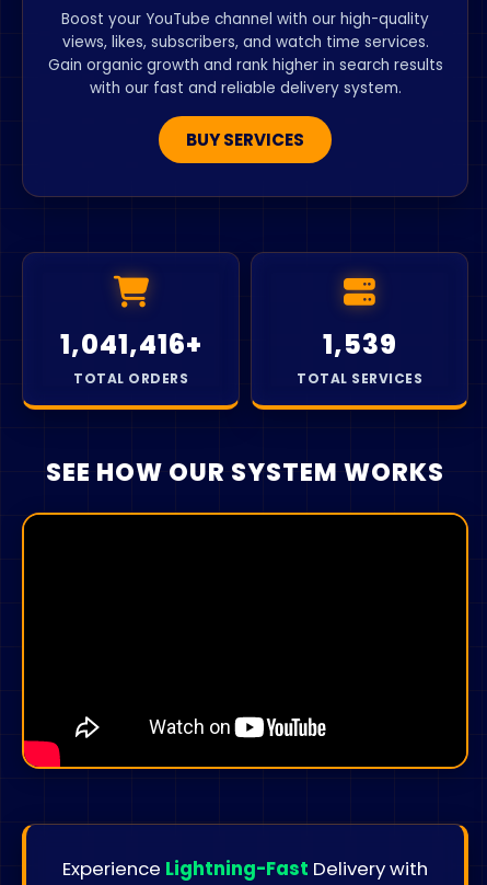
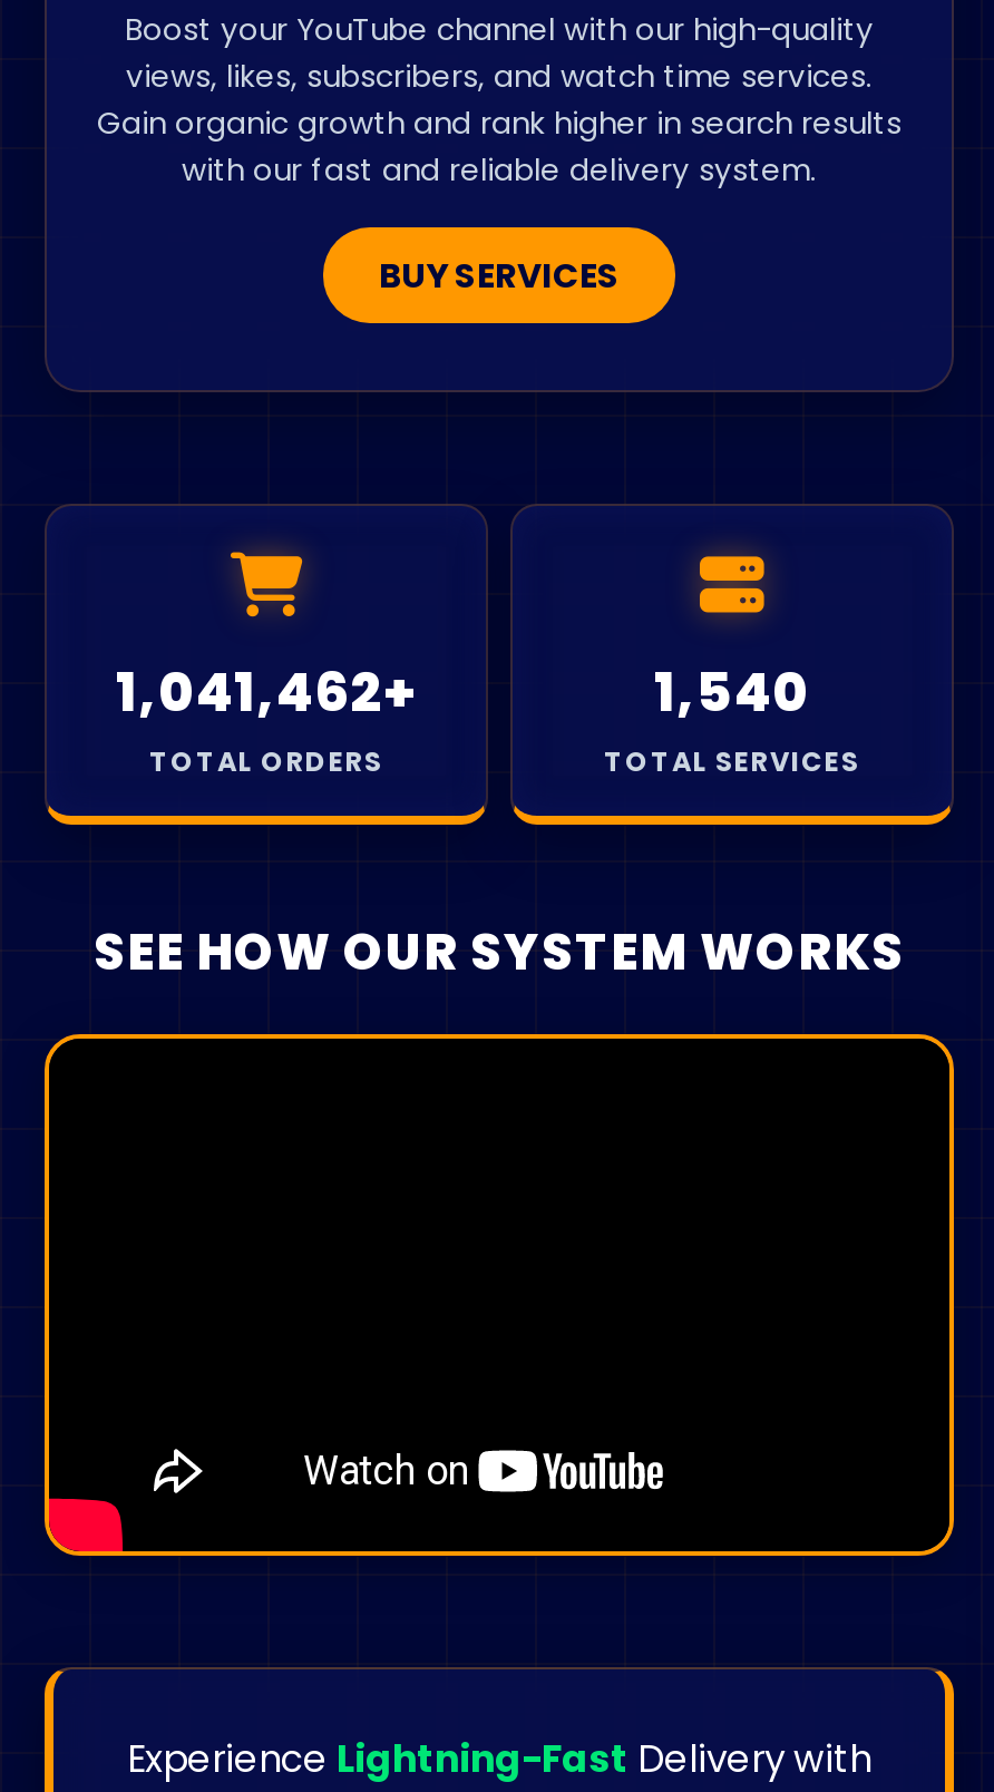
- 1,041,416+
+ 1,041,462+

- 1,539
+ 1,540
